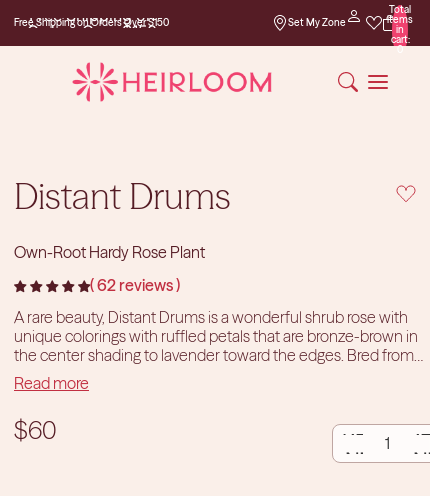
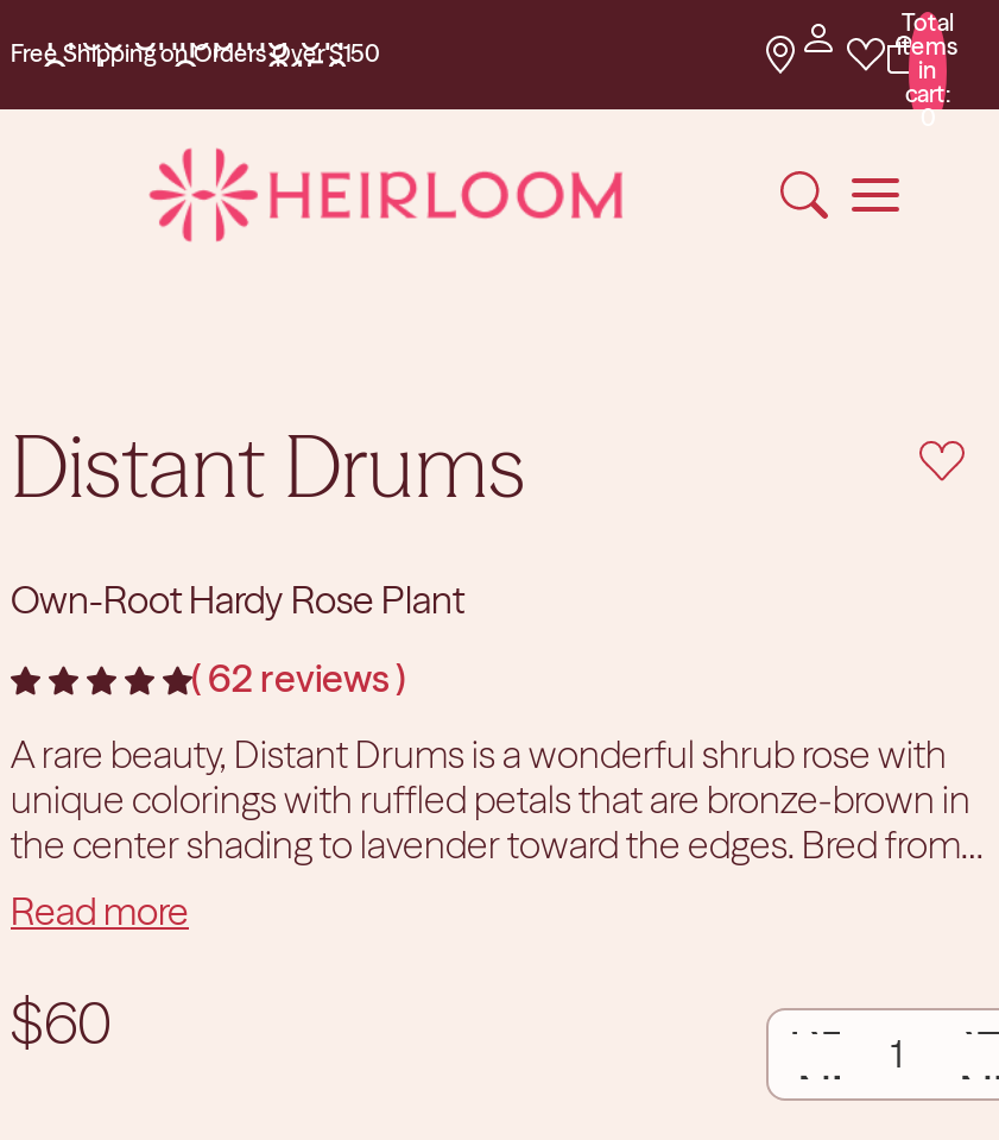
- Set My Zone
